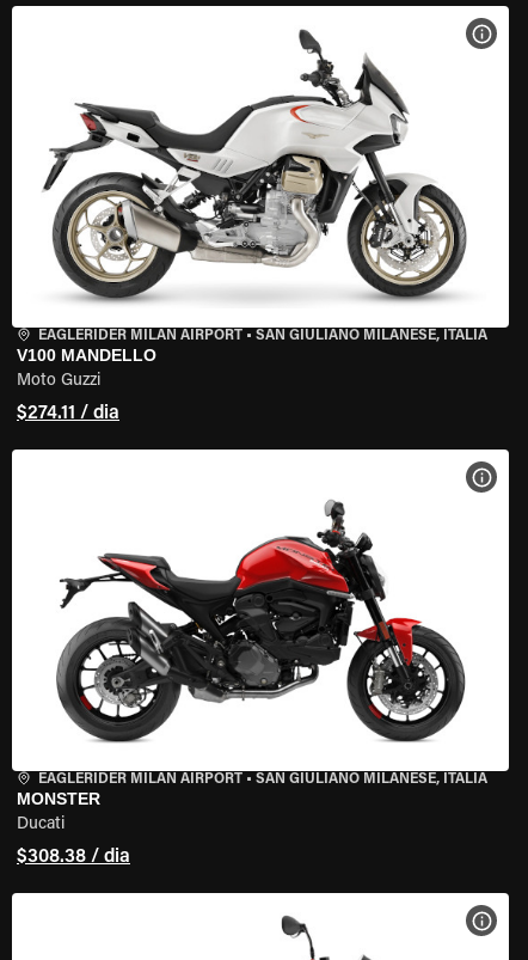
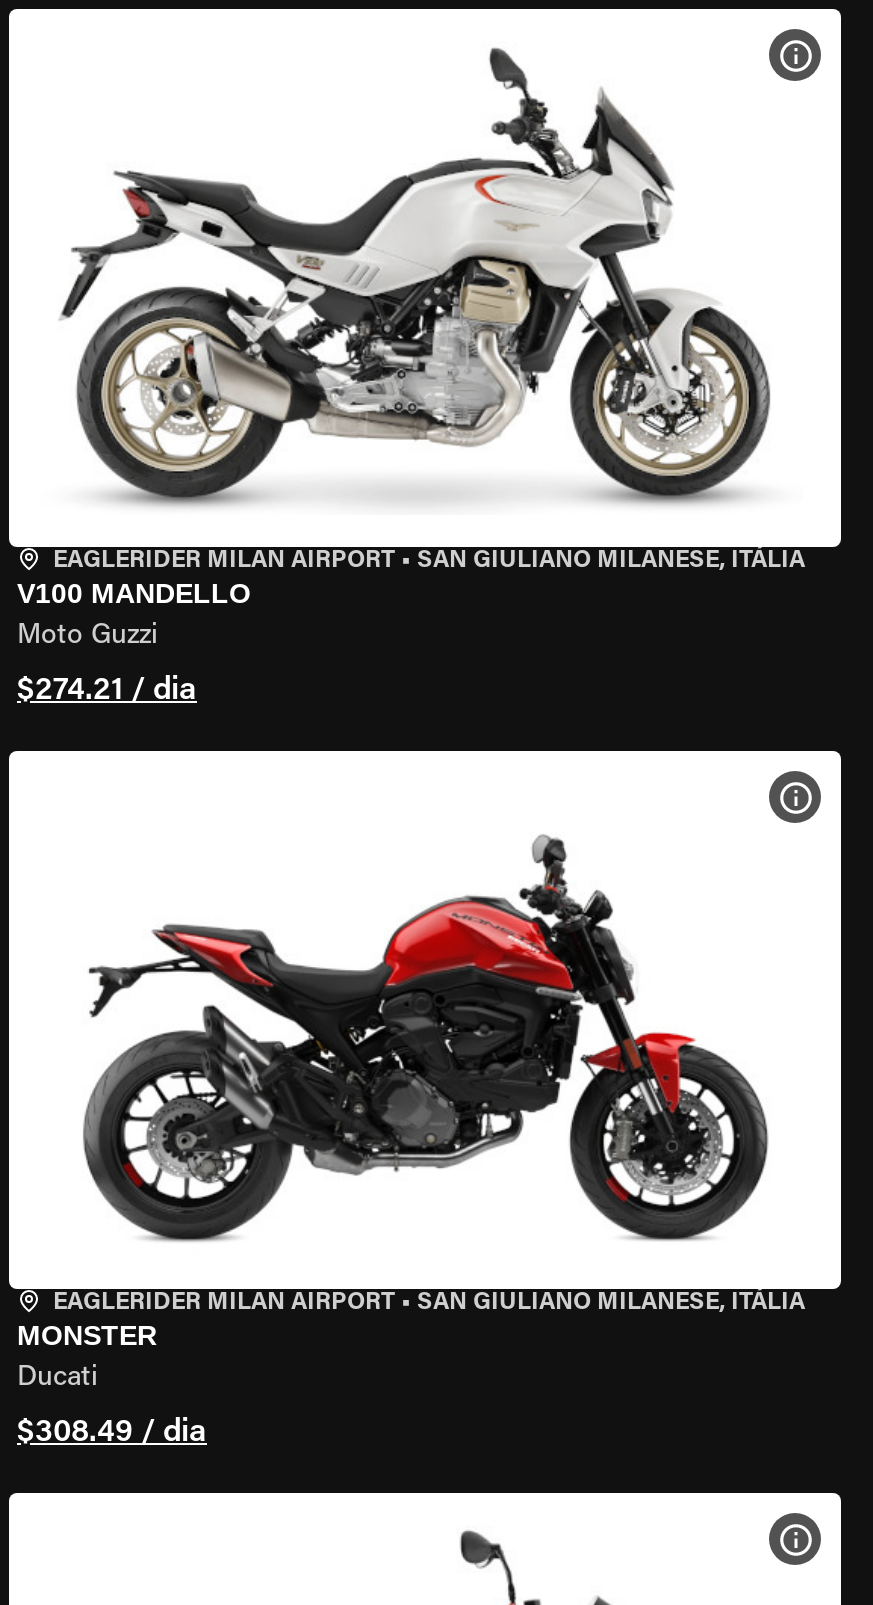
- $274.11 / dia
+ $274.21 / dia

- $308.38 / dia
+ $308.49 / dia
